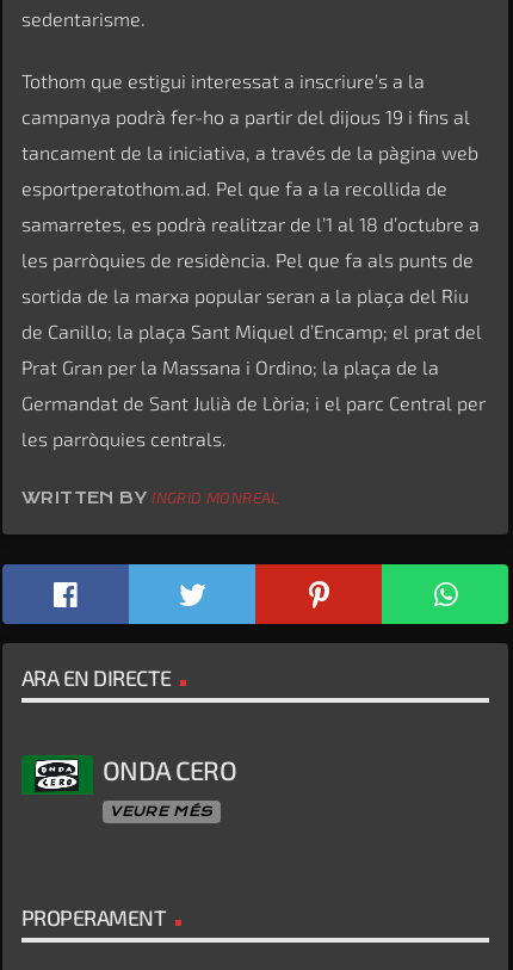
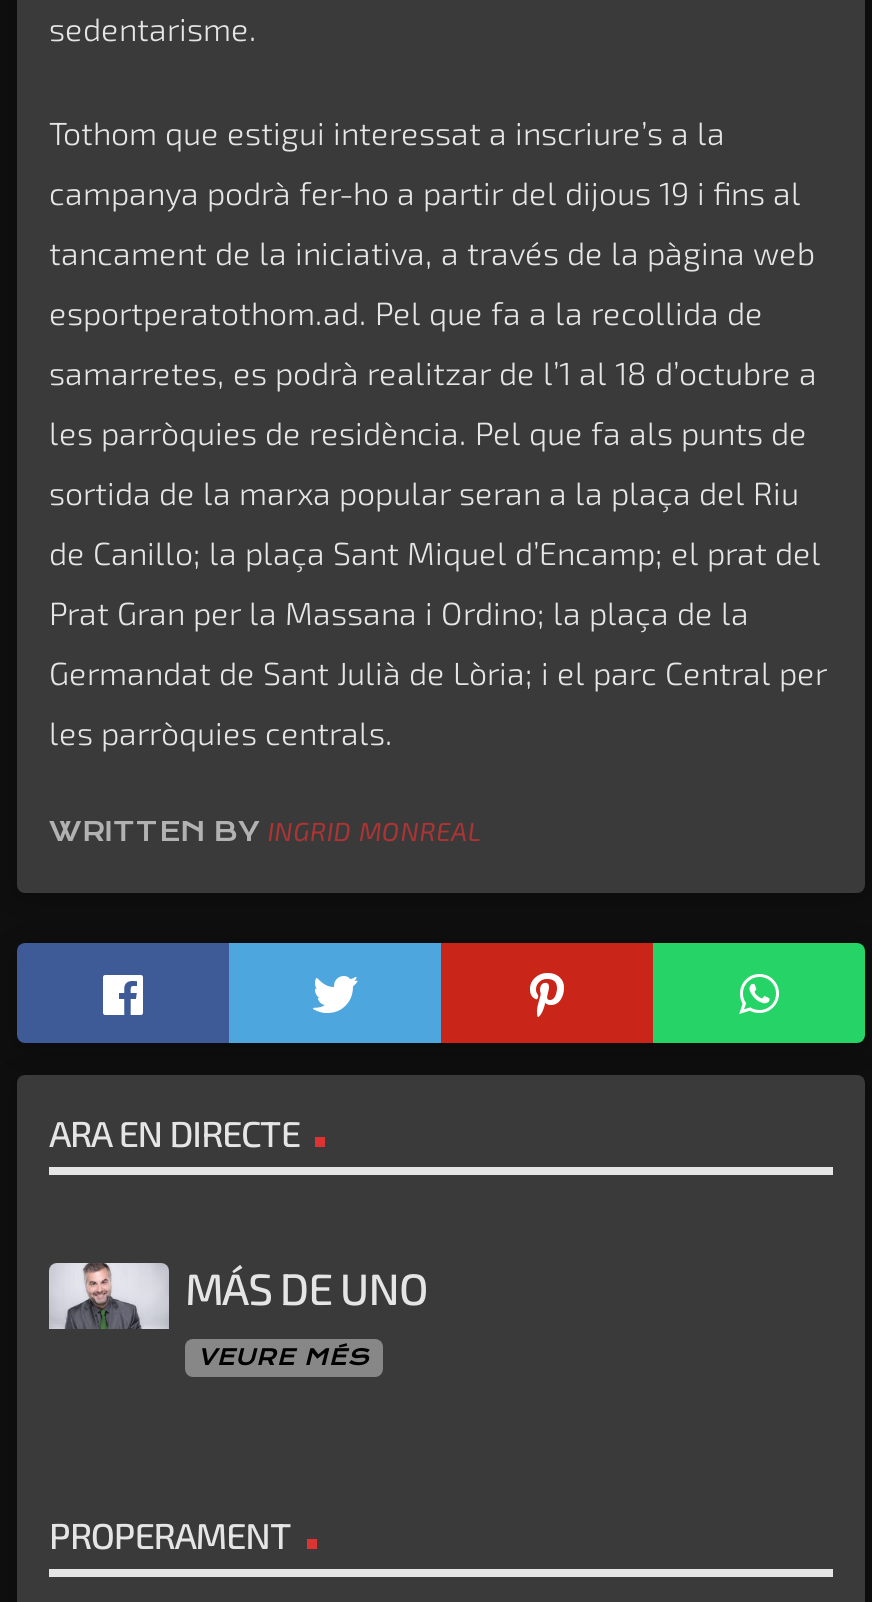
- [image]
- ONDA CERO
+ [image]
+ MÁS DE UNO
